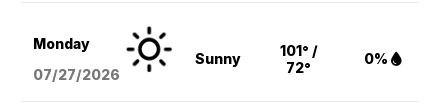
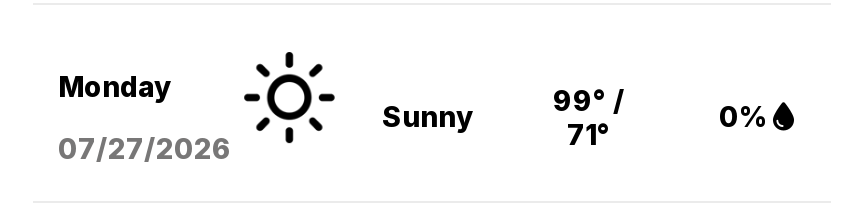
- 101° /
+ 99° /

- 72°
+ 71°
